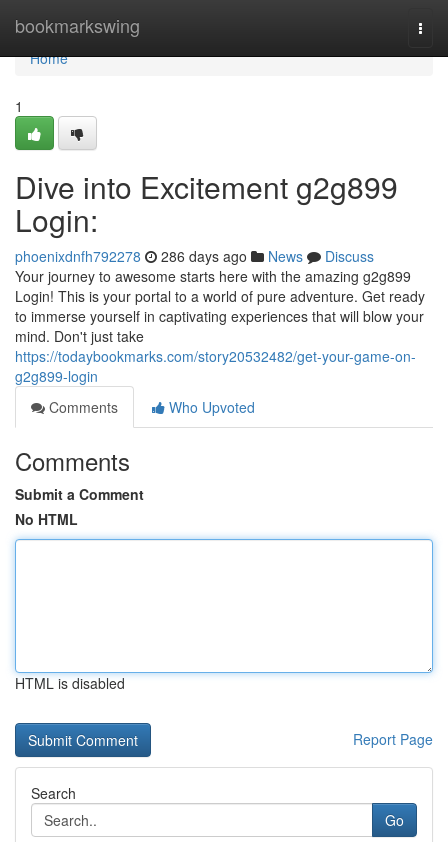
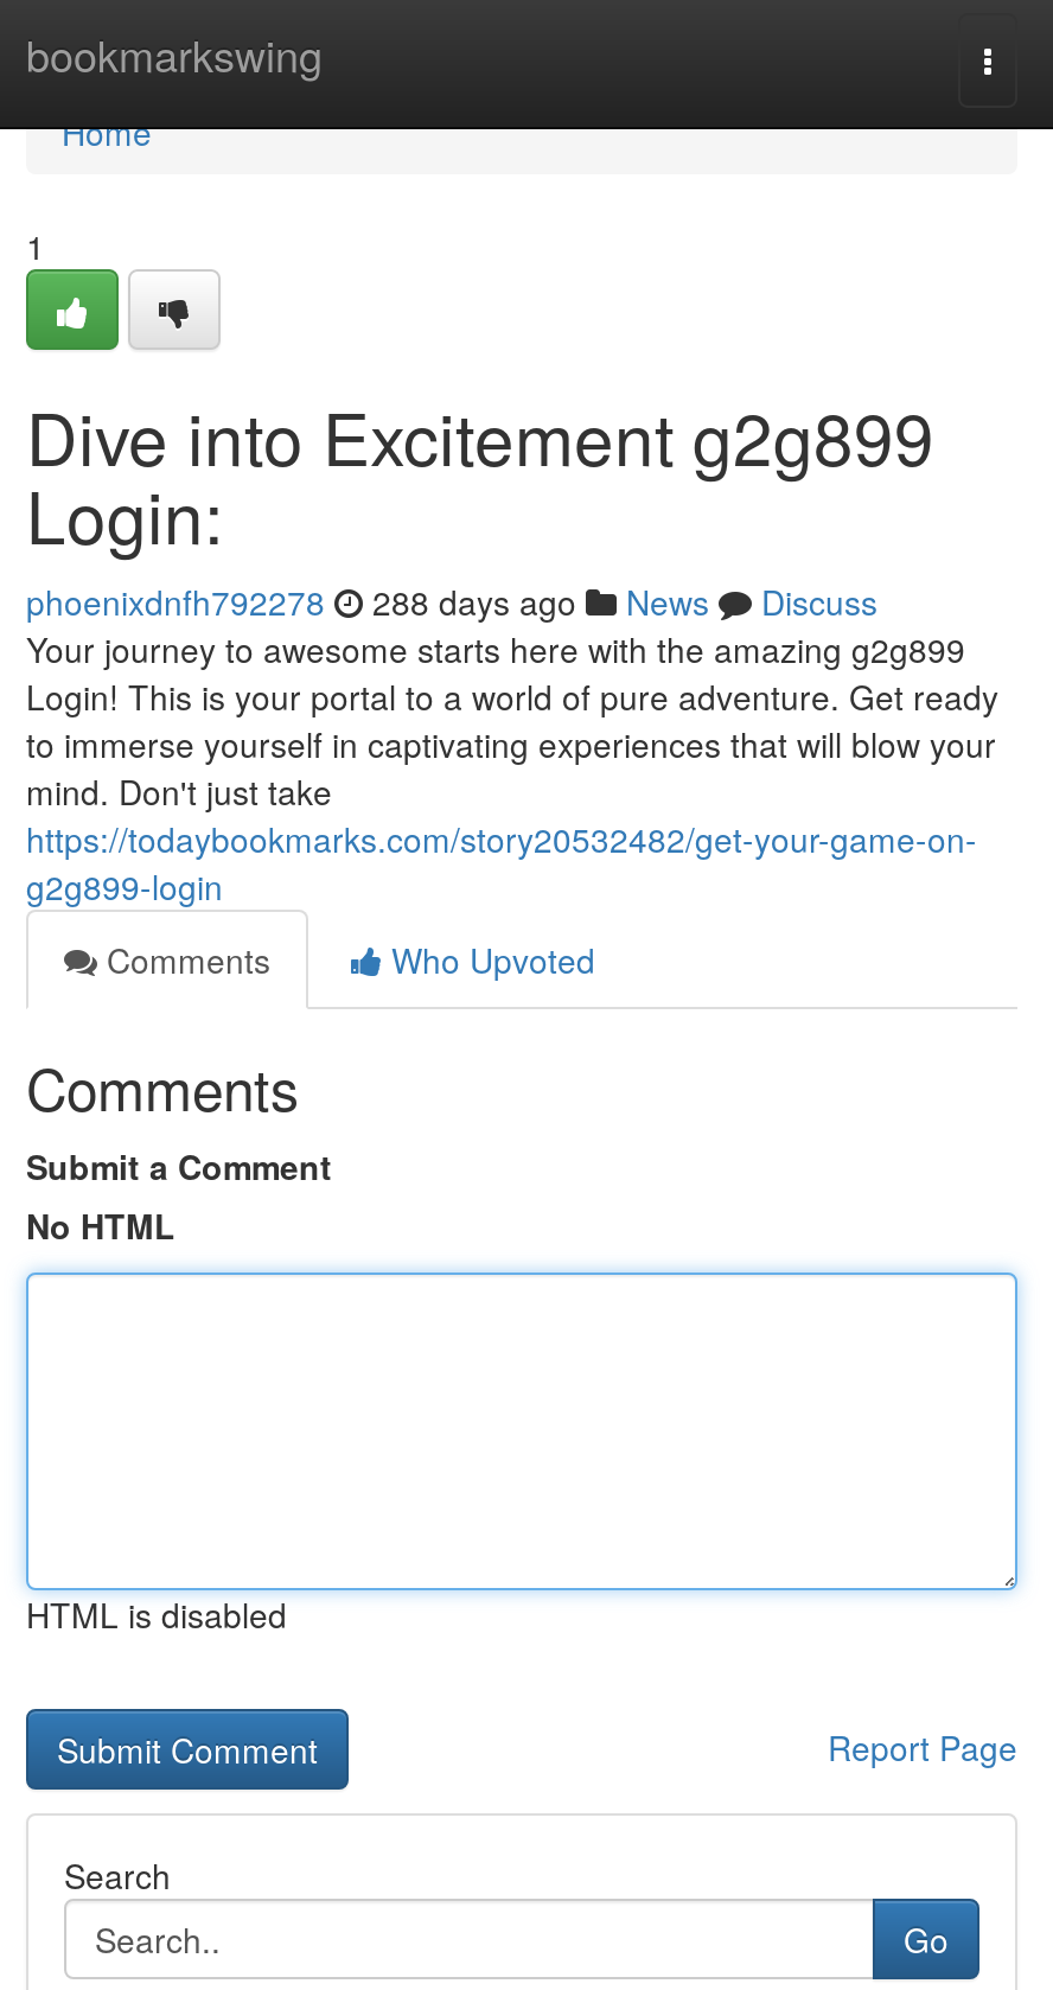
- phoenixdnfh792278 286 days ago News Discuss
+ phoenixdnfh792278 288 days ago News Discuss
